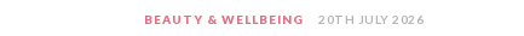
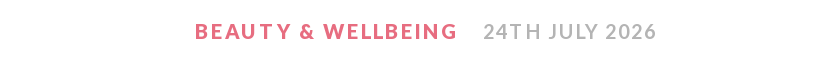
- BEAUTY & WELLBEING 20TH JULY 2026
+ BEAUTY & WELLBEING 24TH JULY 2026
